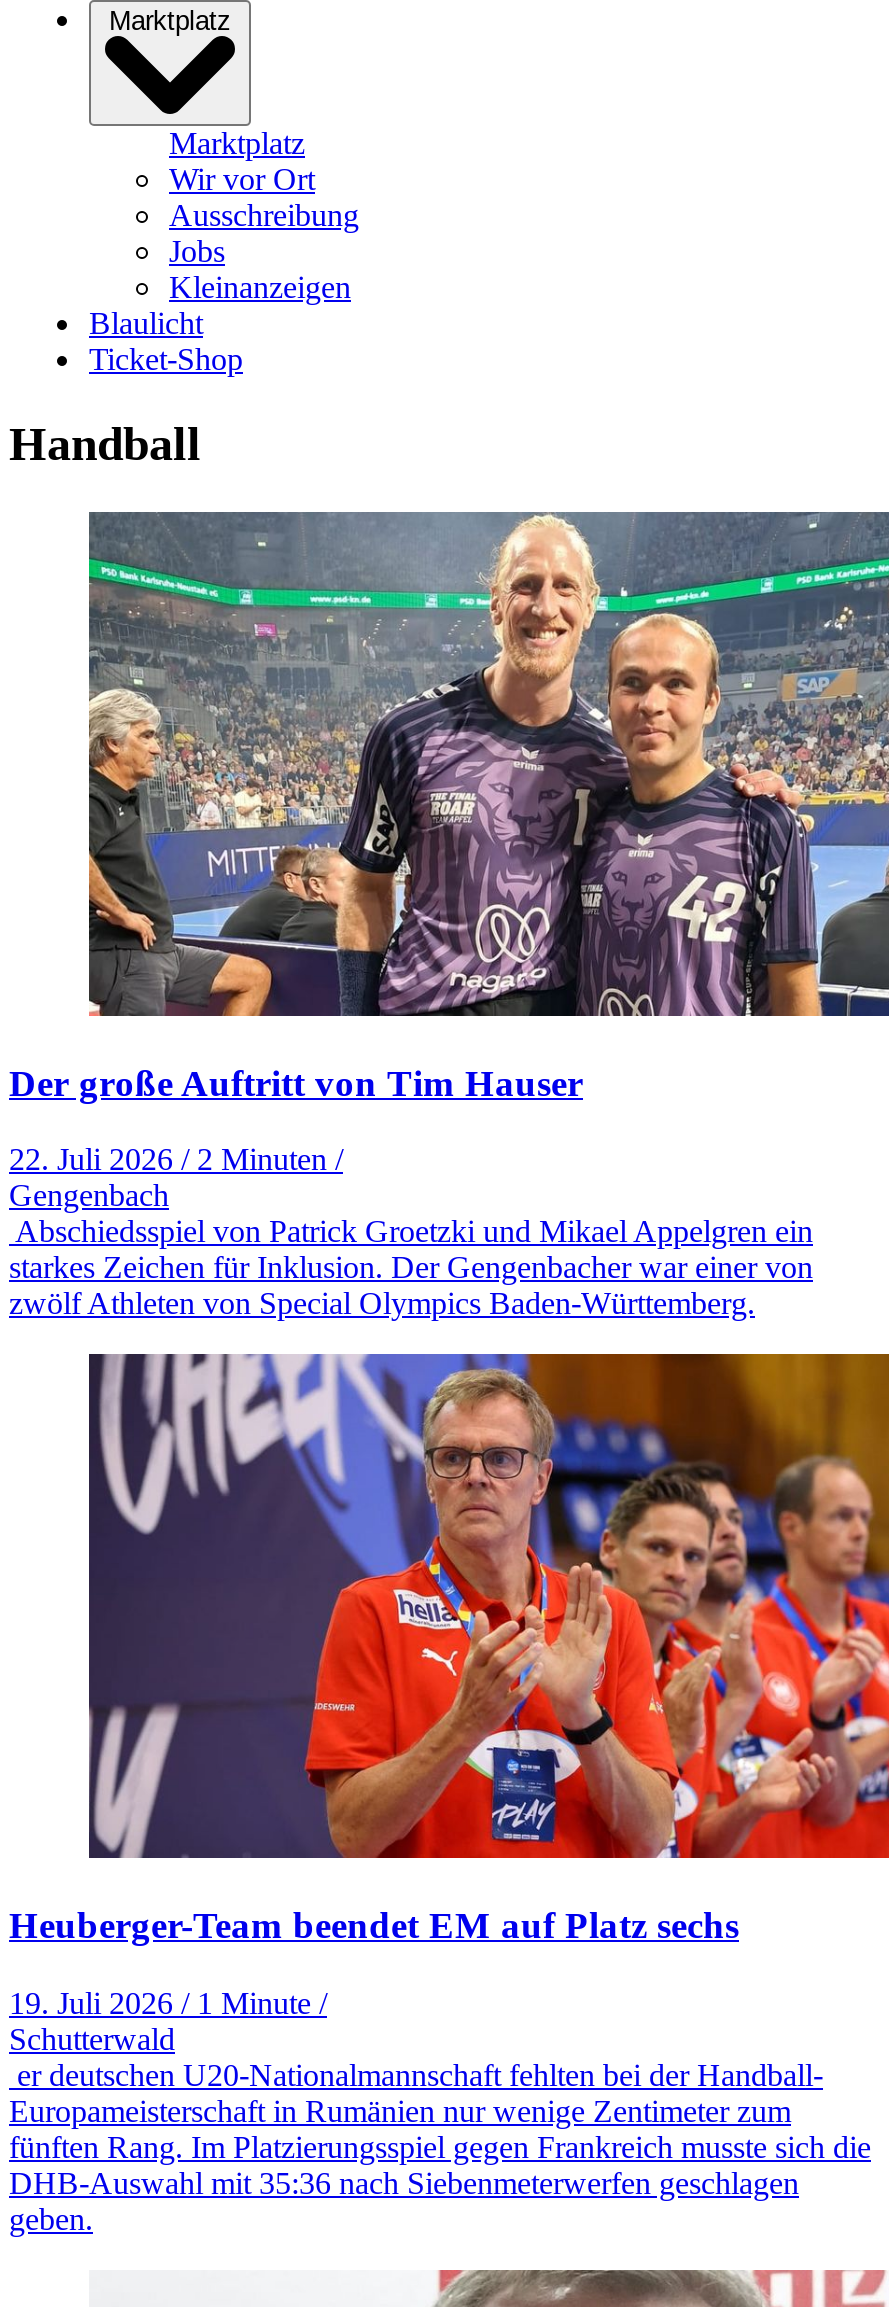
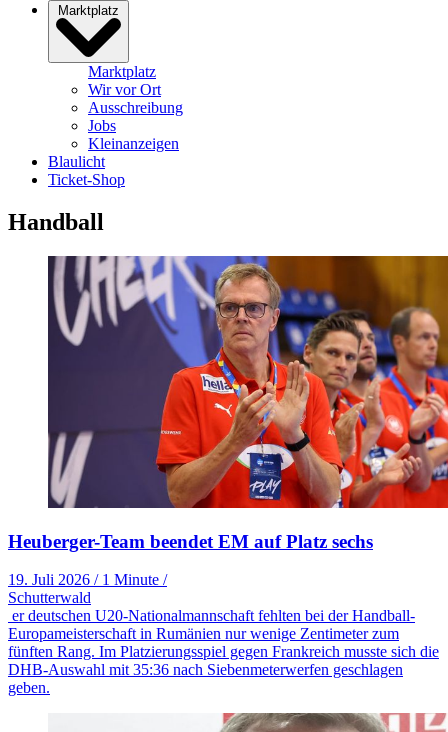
- [image]
- Der große Auftritt von Tim Hauser
- 22. Juli 2026 / 2 Minuten /
- Gengenbach
- Abschiedsspiel von Patrick Groetzki und Mikael Appelgren ein
- starkes Zeichen für Inklusion. Der Gengenbacher war einer von
- zwölf Athleten von Special Olympics Baden-Württemberg.
